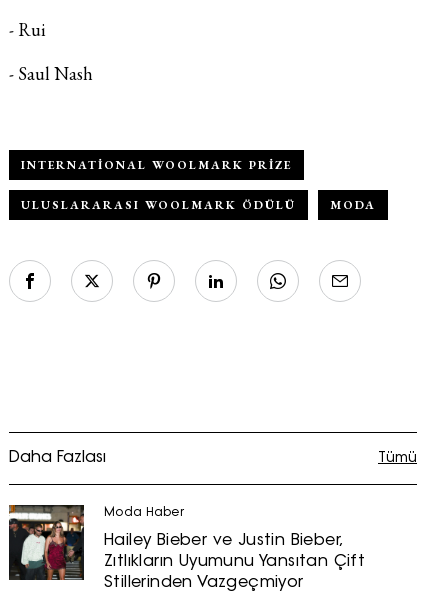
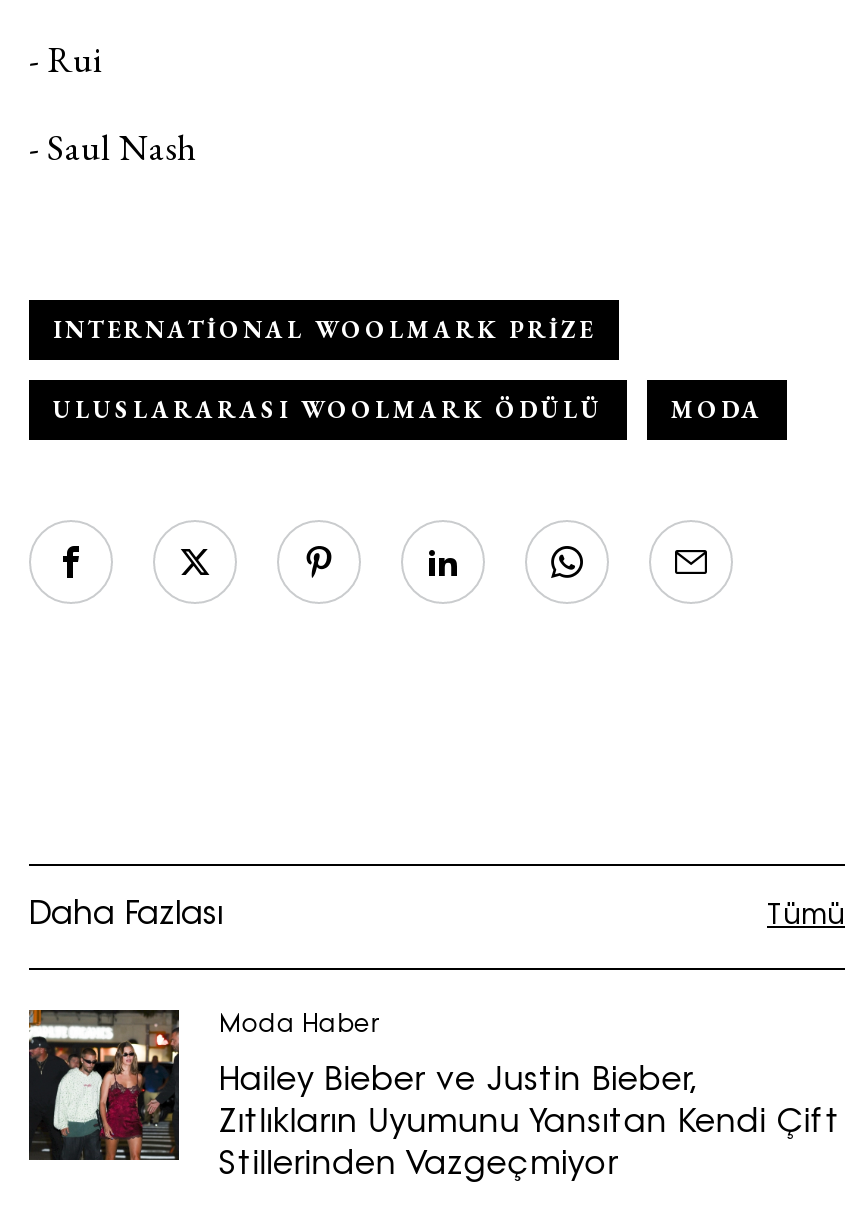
- Zıtlıkların Uyumunu Yansıtan Çift
+ Zıtlıkların Uyumunu Yansıtan Kendi Çift
